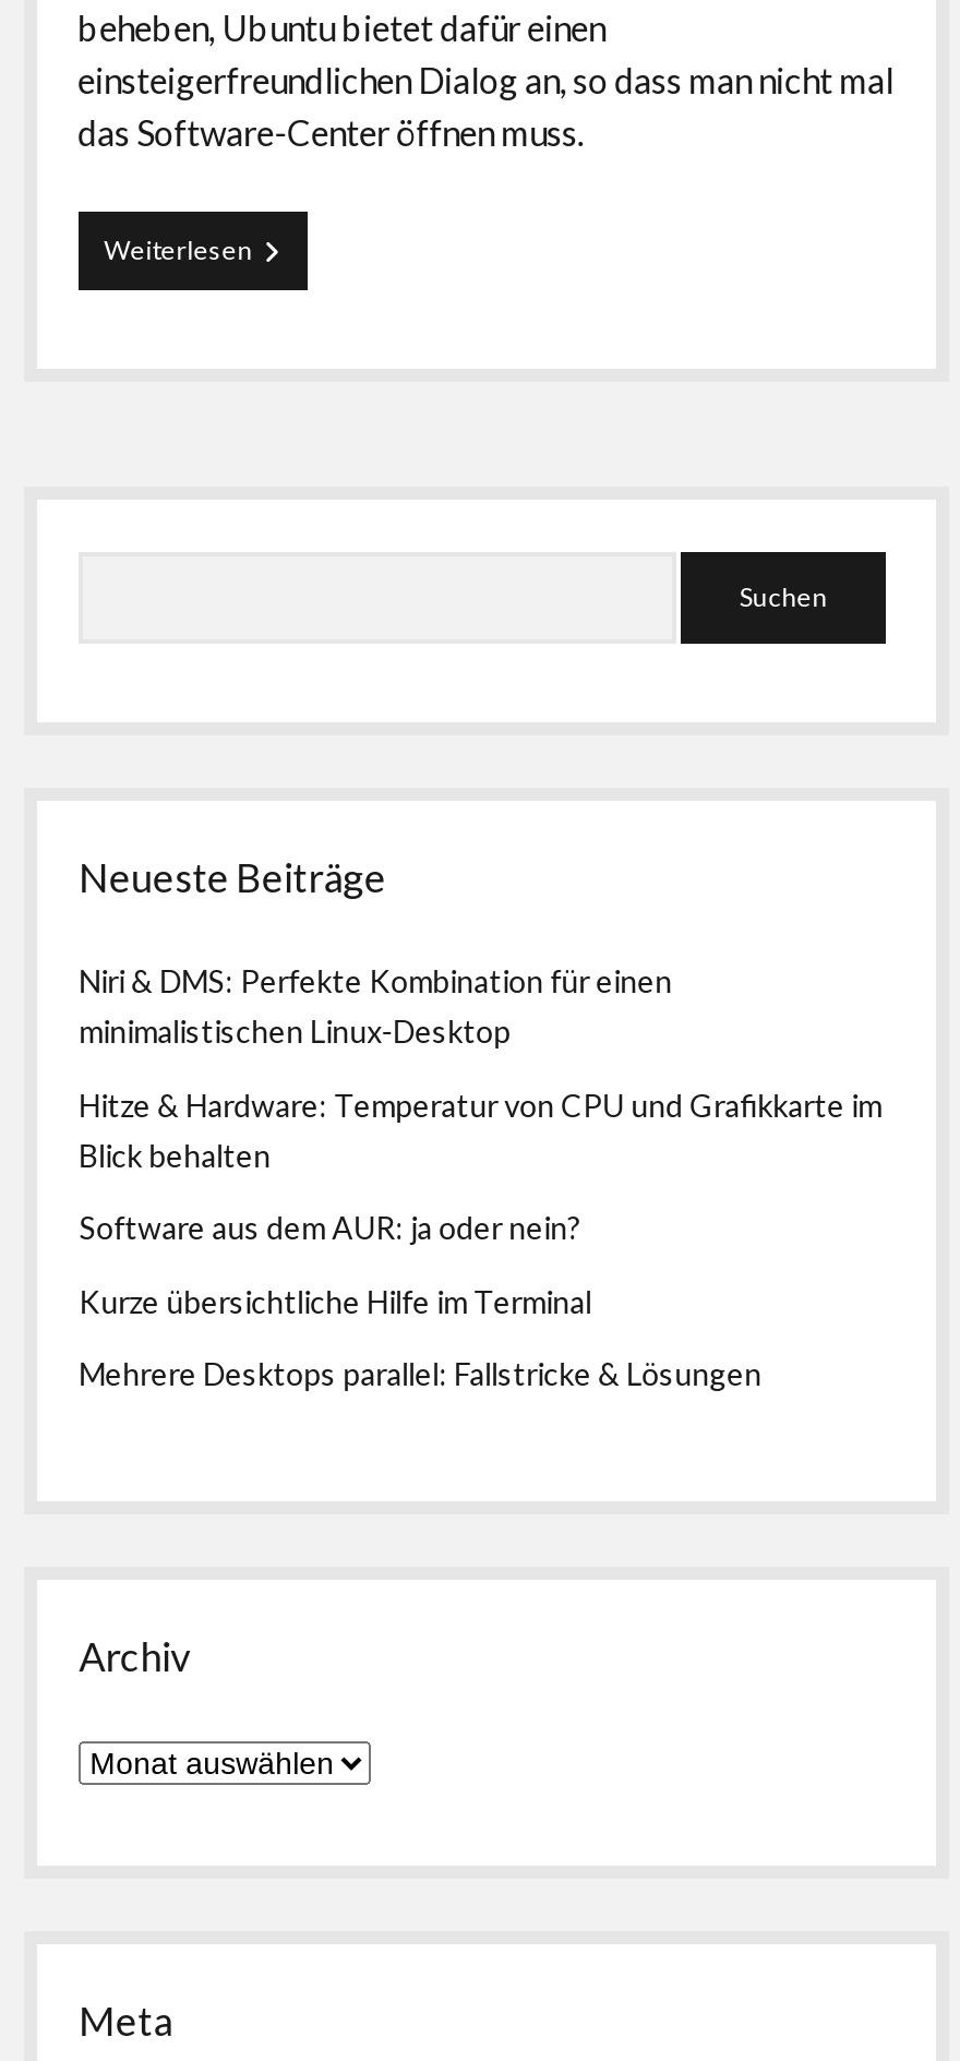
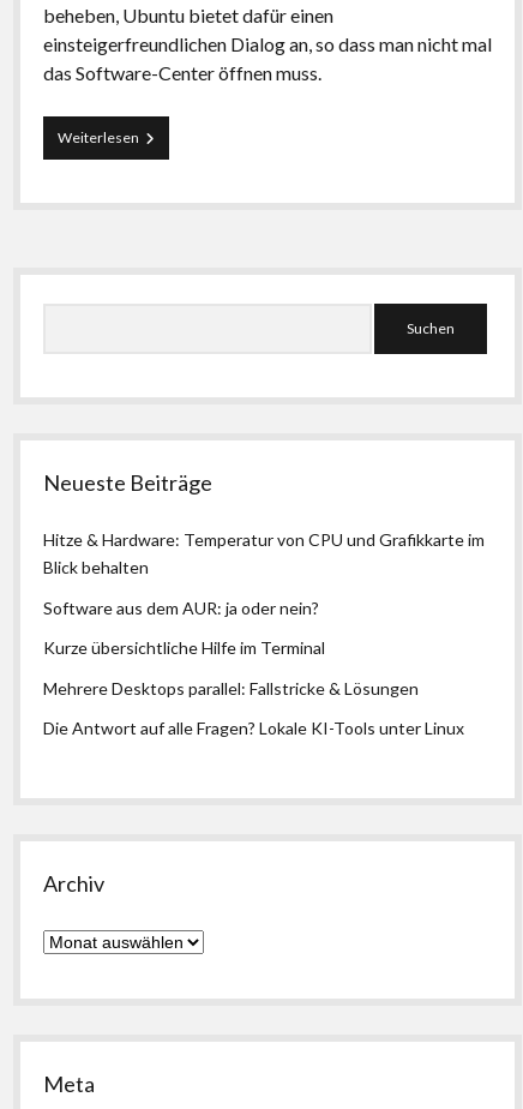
- Niri & DMS: Perfekte Kombination für einen
- minimalistischen Linux-Desktop

moved up: Hitze & Hardware: Temperatur von CPU und Grafikkarte im | Blick behalten | Software aus dem AUR: ja oder nein? | Kurze übersichtliche Hilfe im Terminal | Mehrere Desktops parallel: Fallstricke & Lösungen

+ Die Antwort auf alle Fragen? Lokale KI-Tools unter Linux
